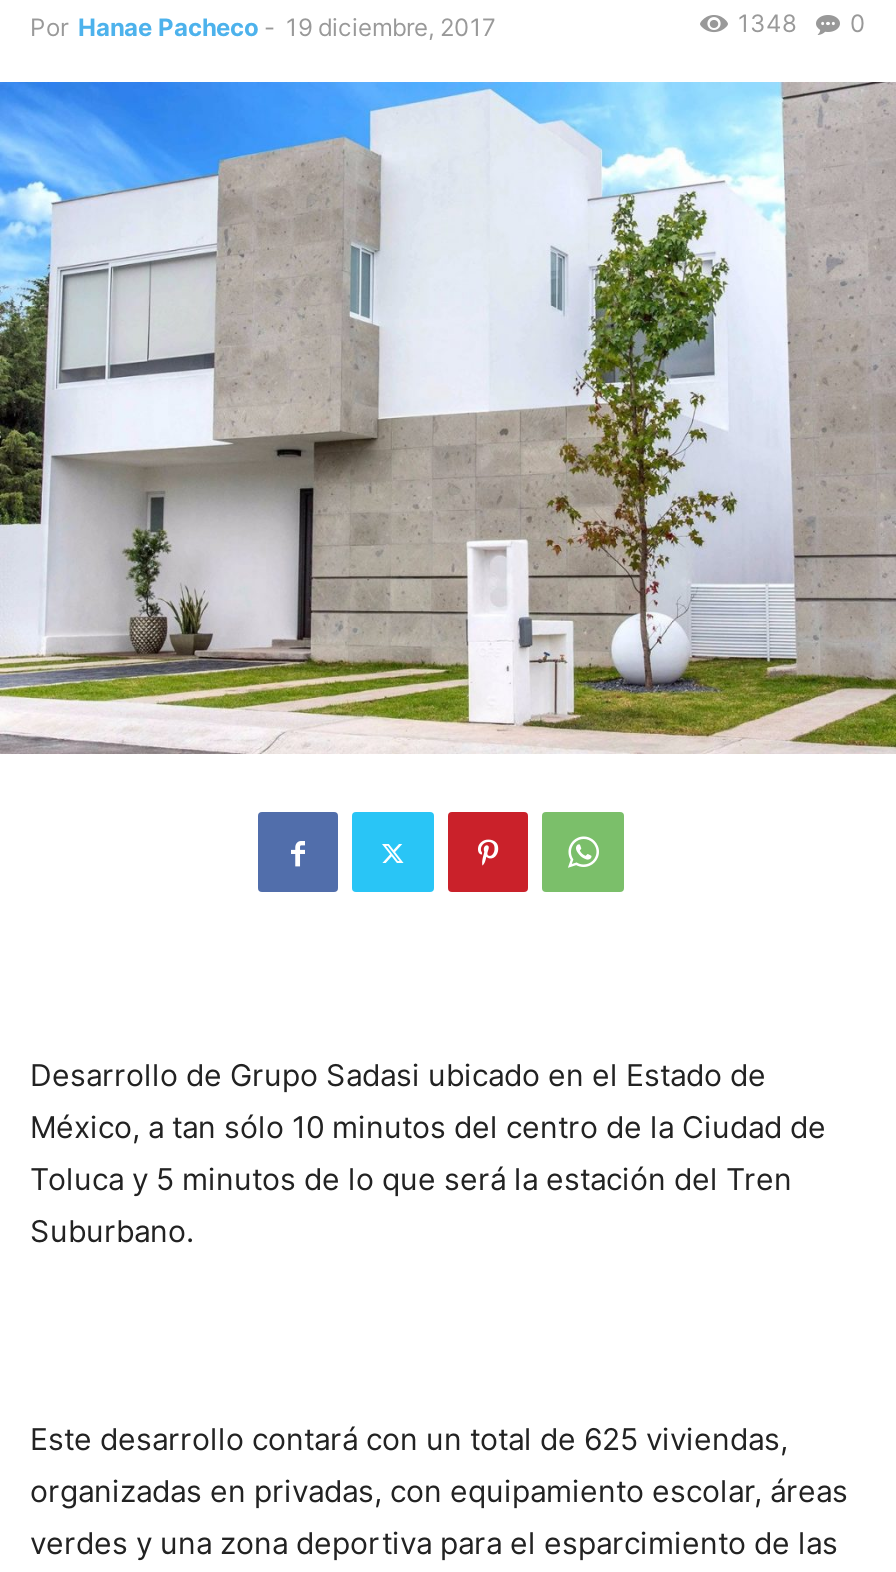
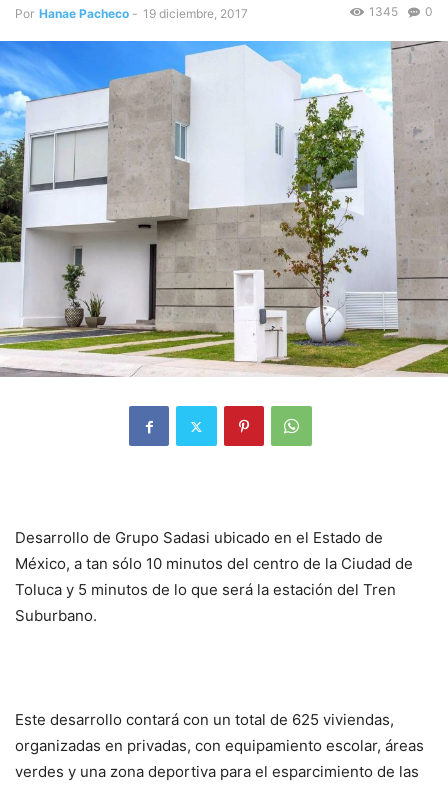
- 1348 0
+ 1345 0
